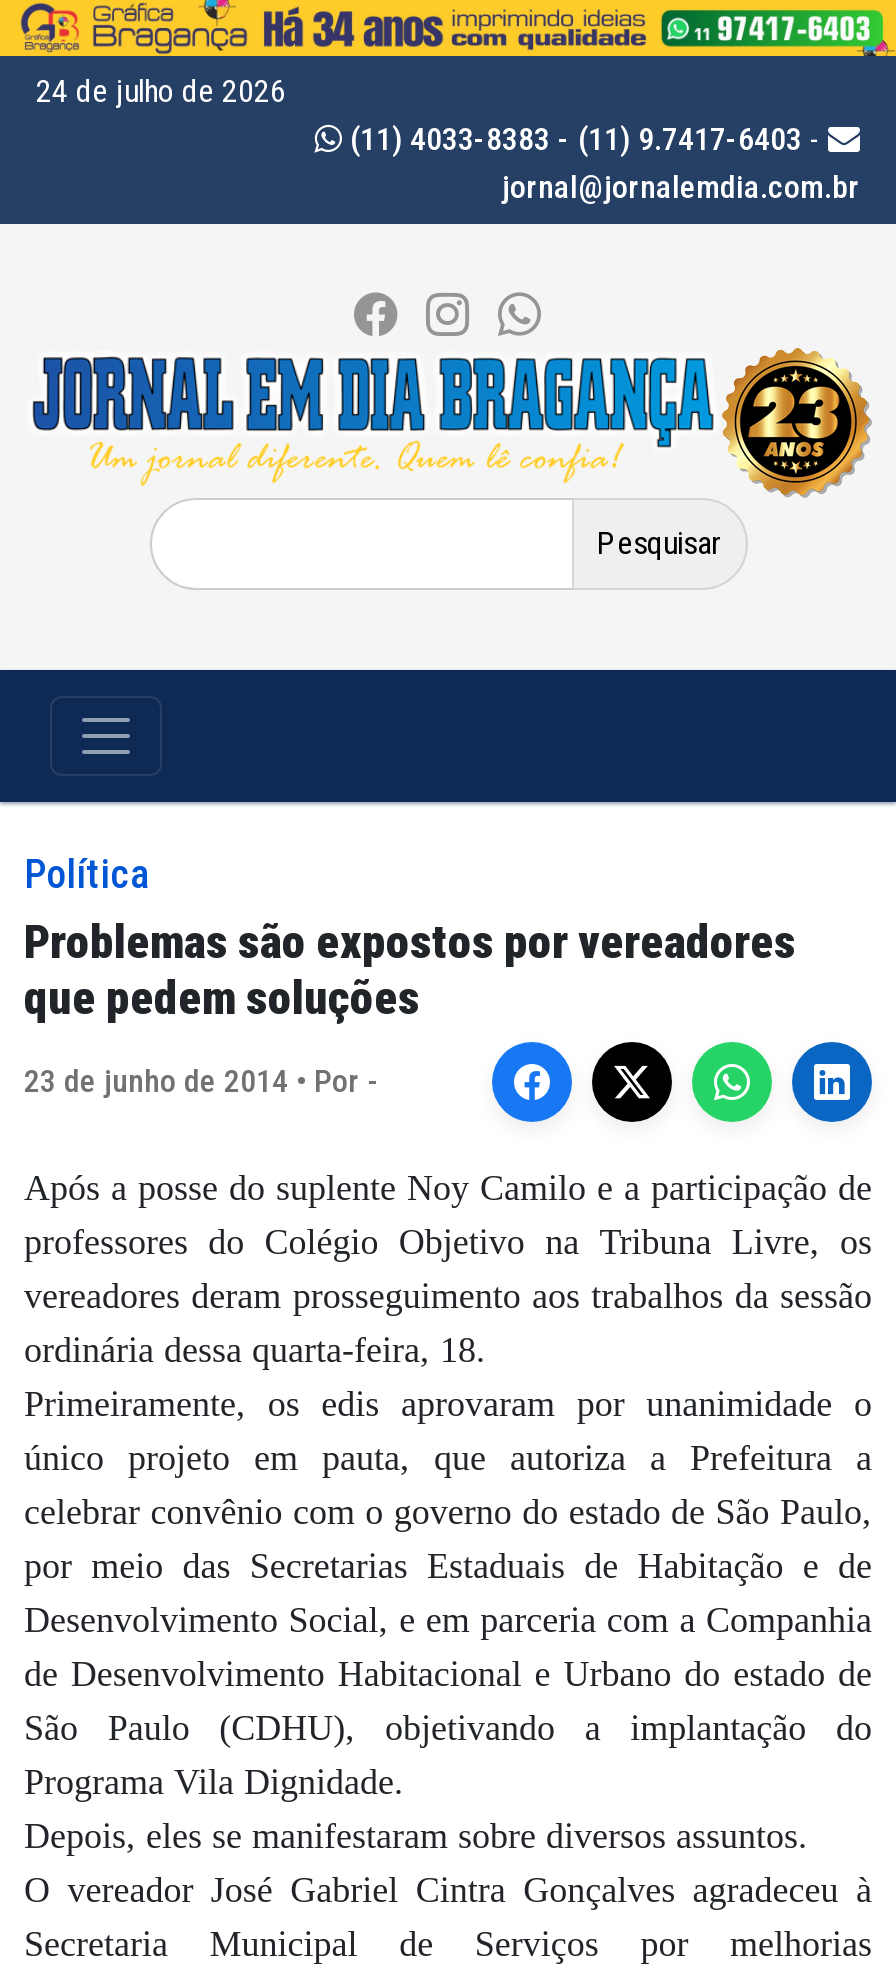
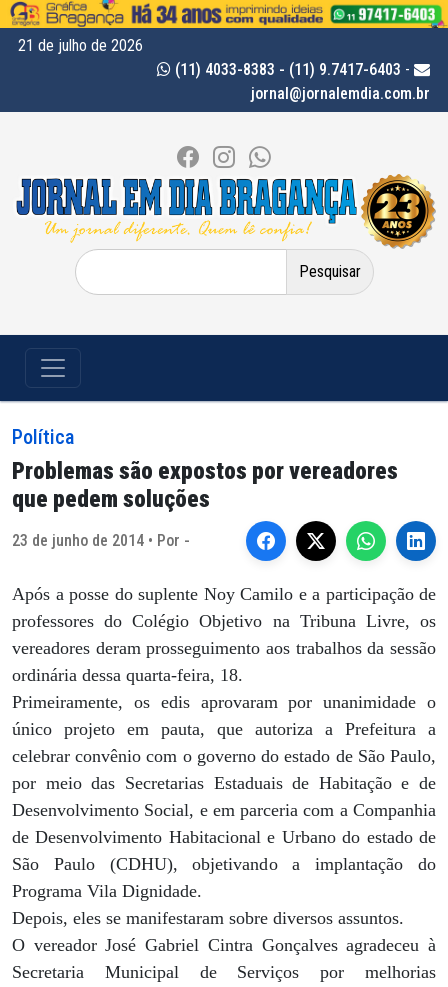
- 24 de julho de 2026
+ 21 de julho de 2026
